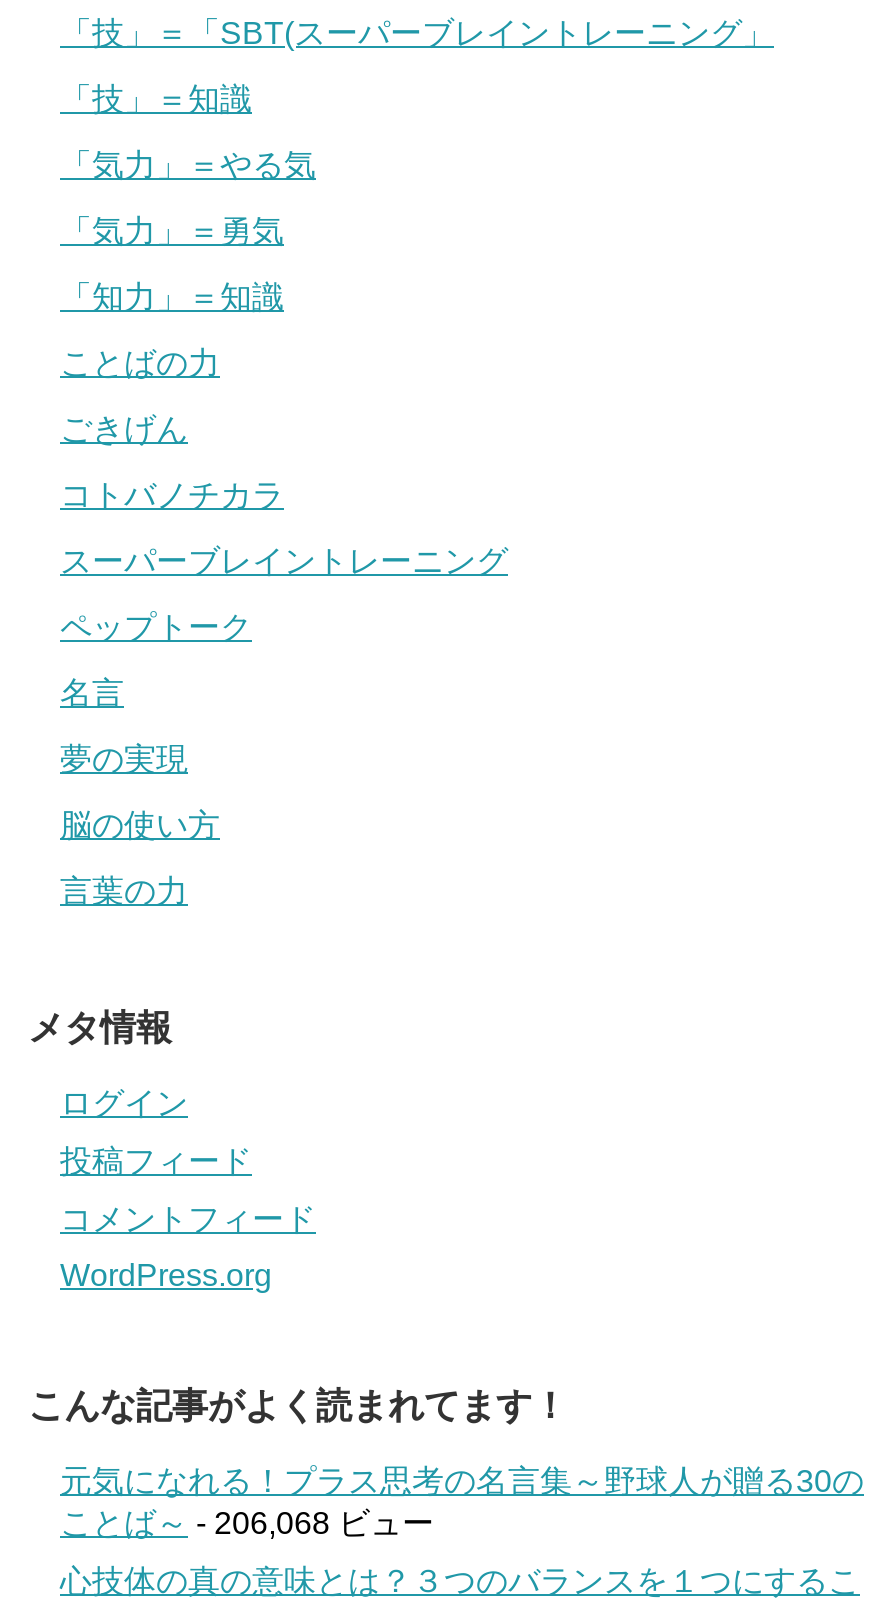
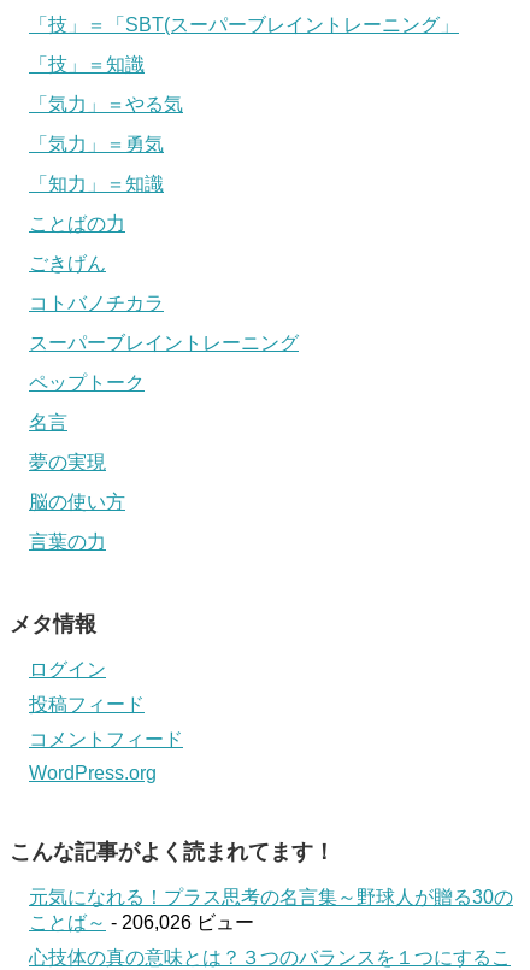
- ことば～- 206,068 ビュー
+ ことば～- 206,026 ビュー
